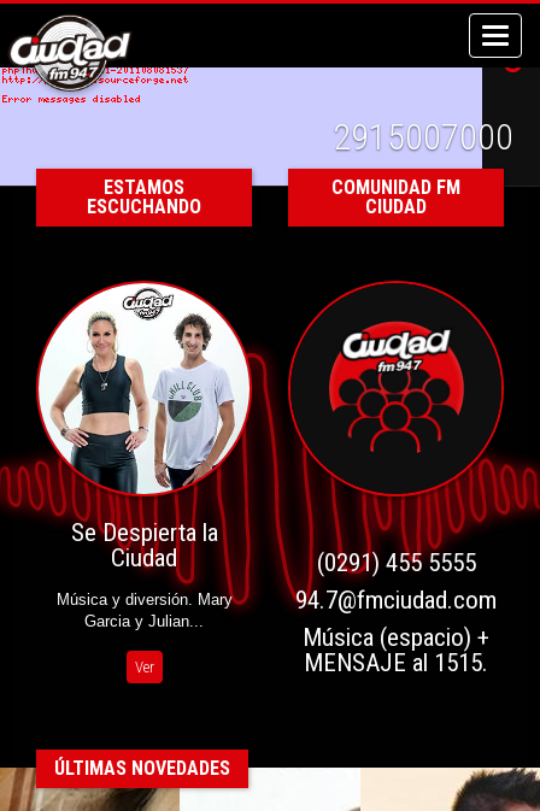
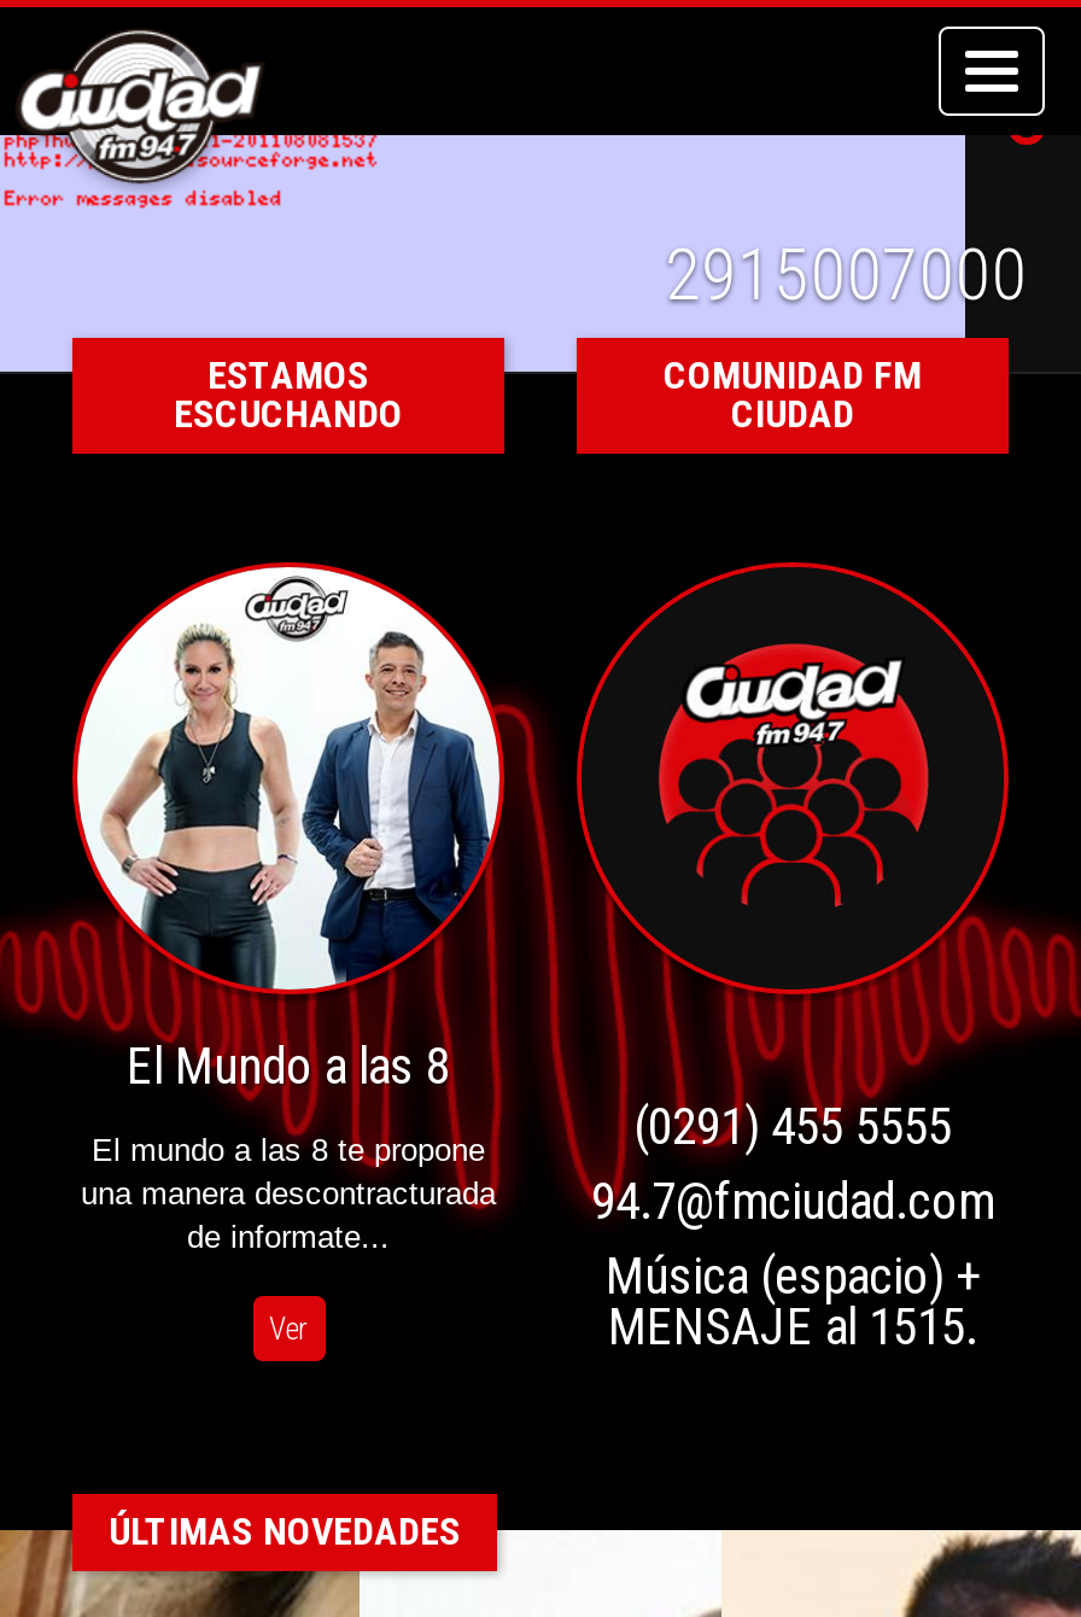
- [image]
- Se Despierta la
- Ciudad
+ [image]
+ El Mundo a las 8

- Música y diversión. Mary
- Garcia y Julian...
+ El mundo a las 8 te propone
+ una manera descontracturada
+ de informate...
